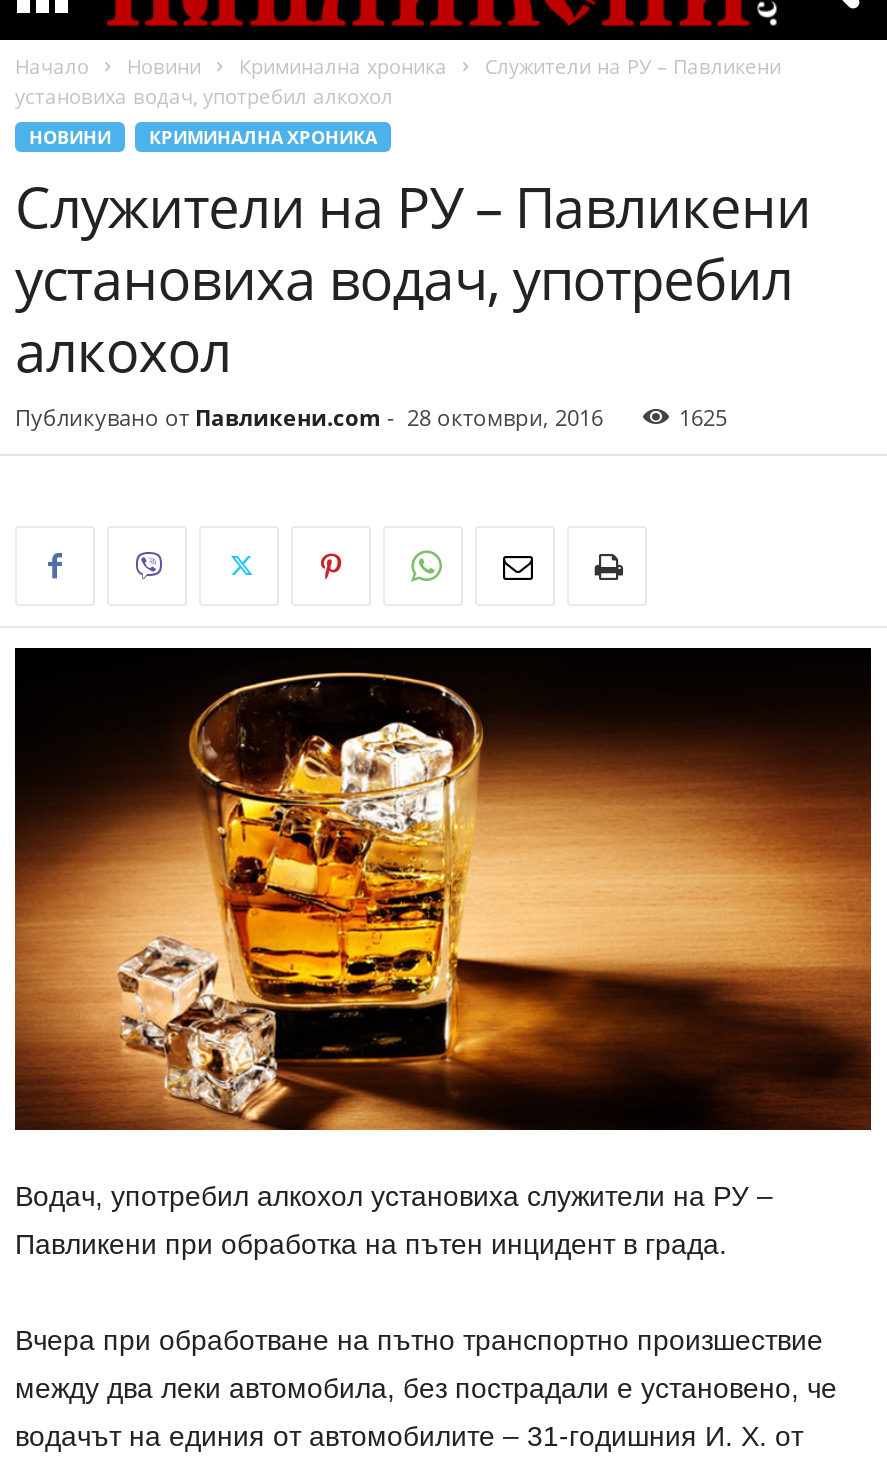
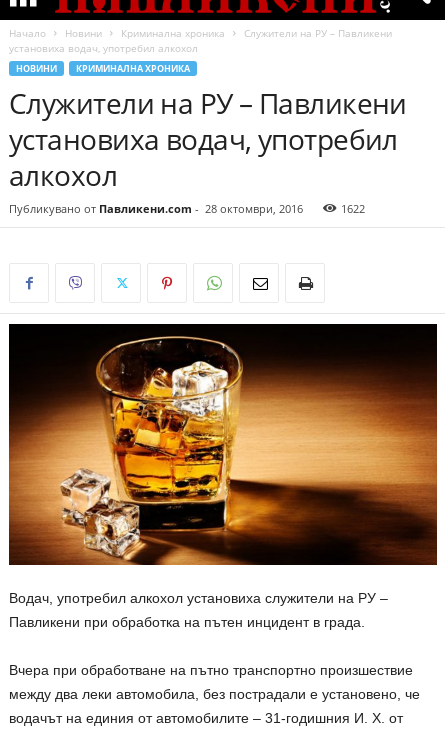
- 1625
+ 1622
